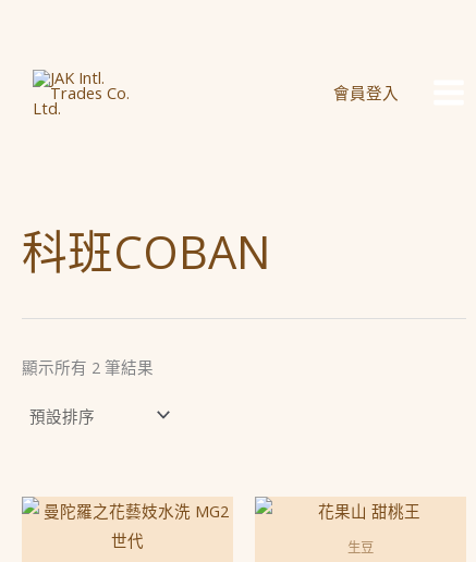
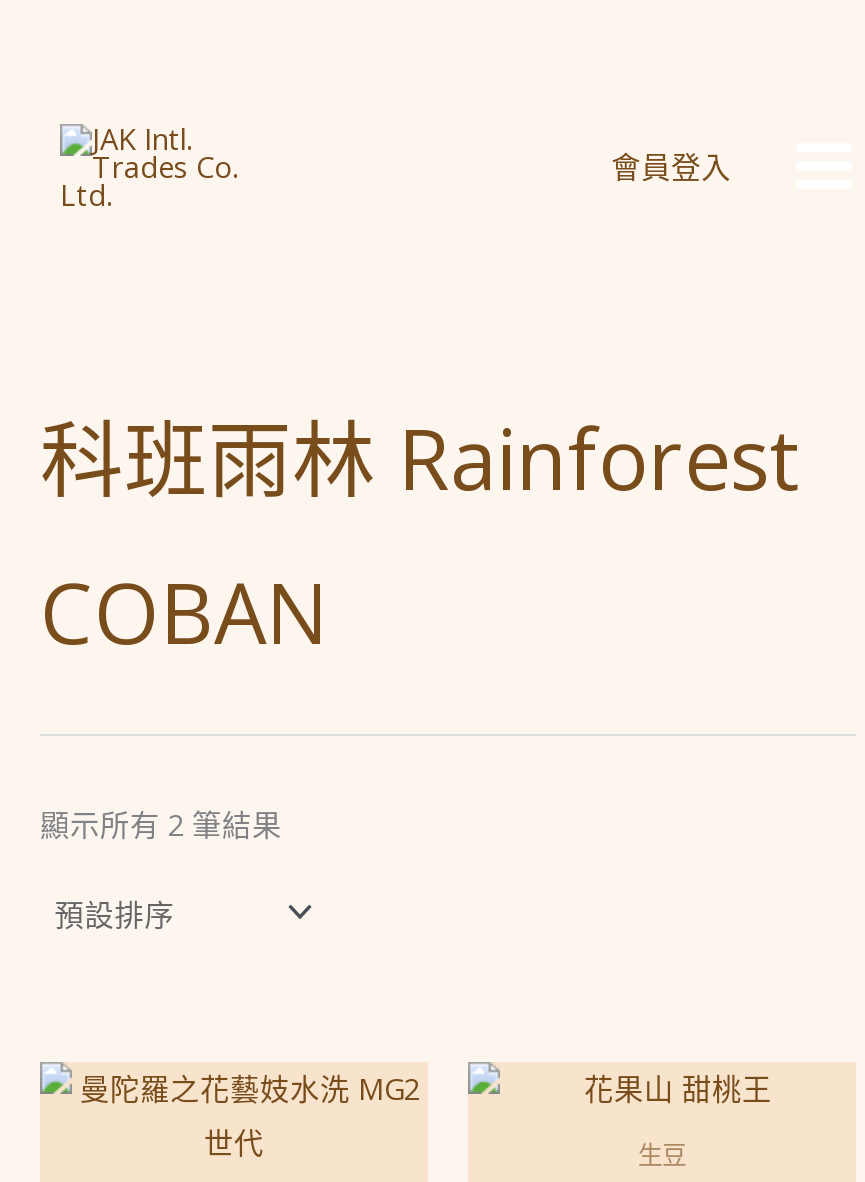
- 科班COBAN
+ 科班雨林 Rainforest
+ COBAN
